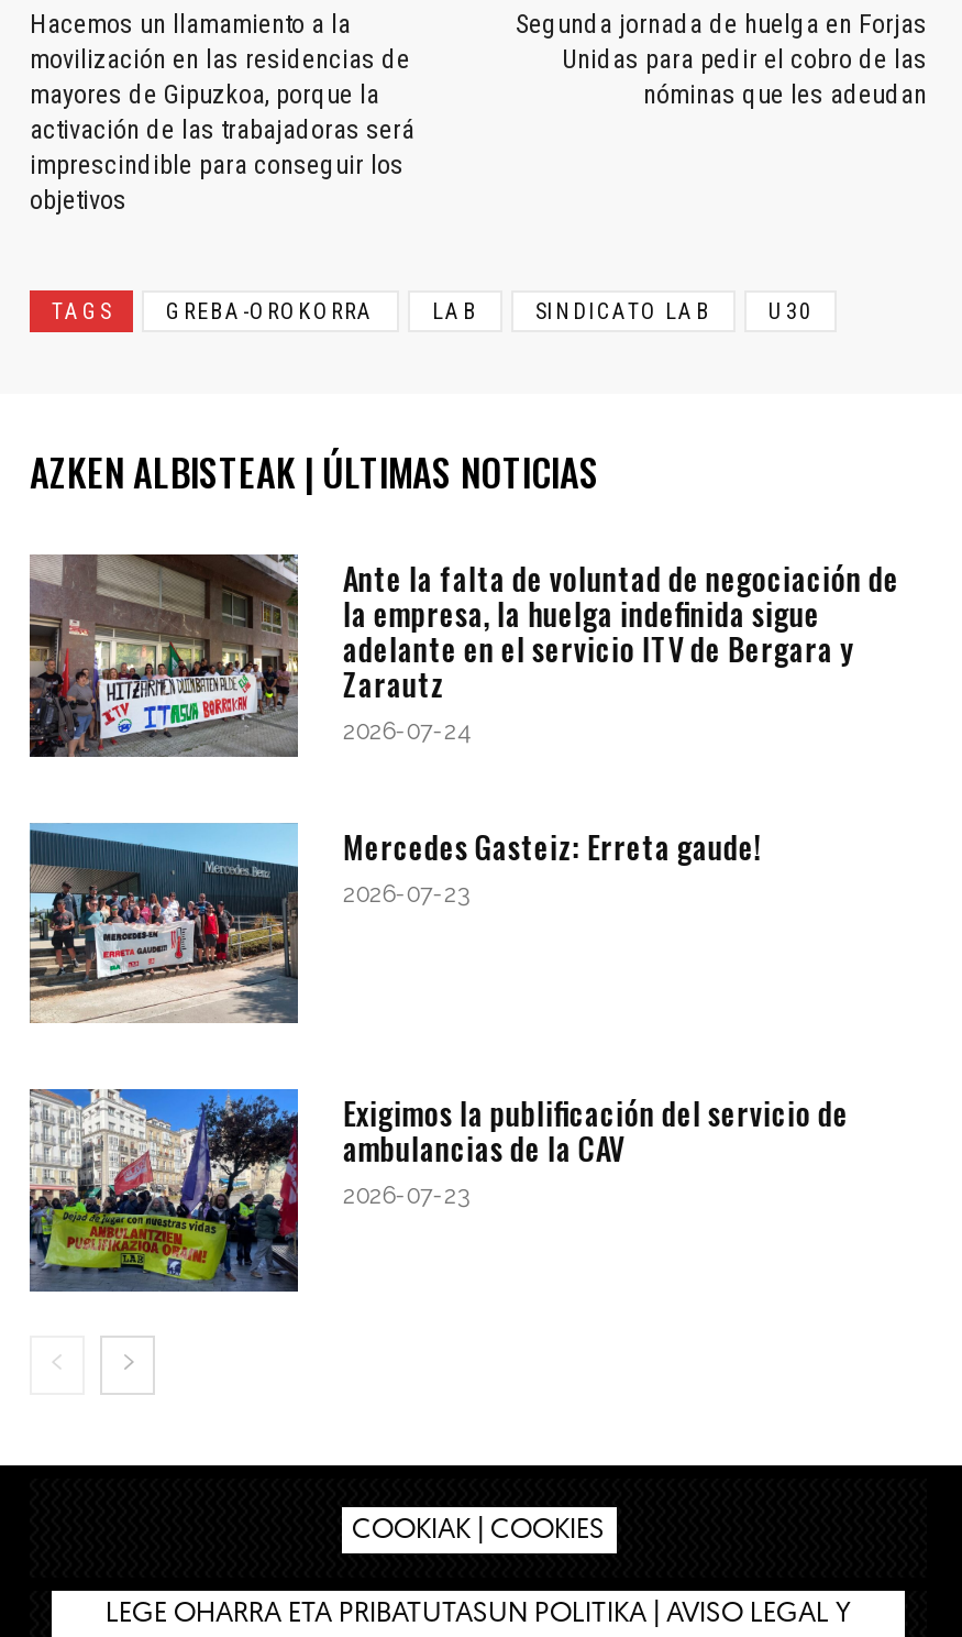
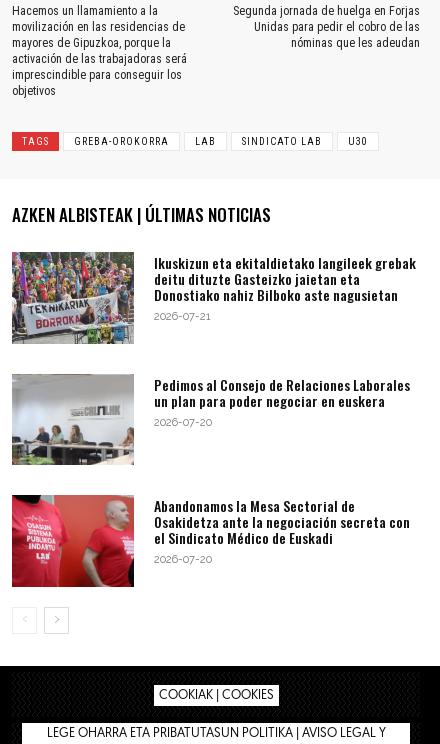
- [image]
- Ante la falta de voluntad de negociación de
- la empresa, la huelga indefinida sigue
- adelante en el servicio ITV de Bergara y
- Zarautz
- 2026-07-24
+ [image]
+ Ikuskizun eta ekitaldietako langileek grebak
+ deitu dituzte Gasteizko jaietan eta
+ Donostiako nahiz Bilboko aste nagusietan
+ 2026-07-21

- [image]
- Mercedes Gasteiz: Erreta gaude!
- 2026-07-23
+ [image]
+ Pedimos al Consejo de Relaciones Laborales
+ un plan para poder negociar en euskera
+ 2026-07-20

- [image]
- Exigimos la publificación del servicio de
- ambulancias de la CAV
- 2026-07-23
+ [image]
+ Abandonamos la Mesa Sectorial de
+ Osakidetza ante la negociación secreta con
+ el Sindicato Médico de Euskadi
+ 2026-07-20
